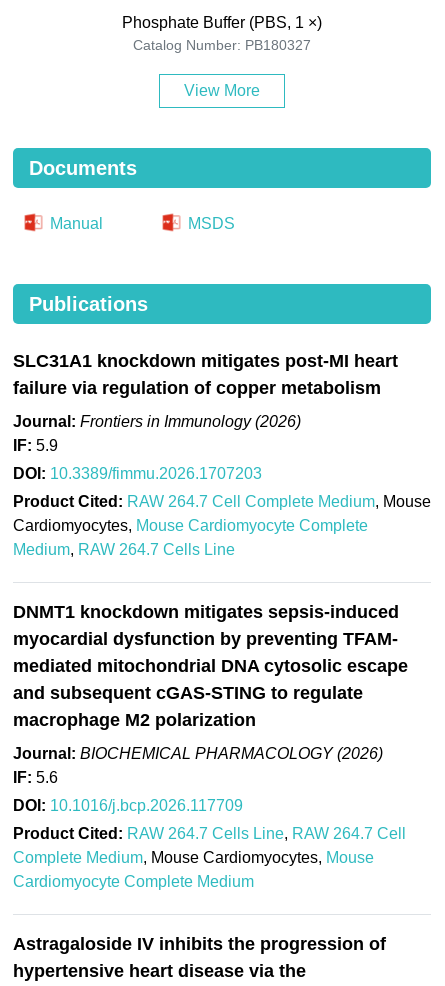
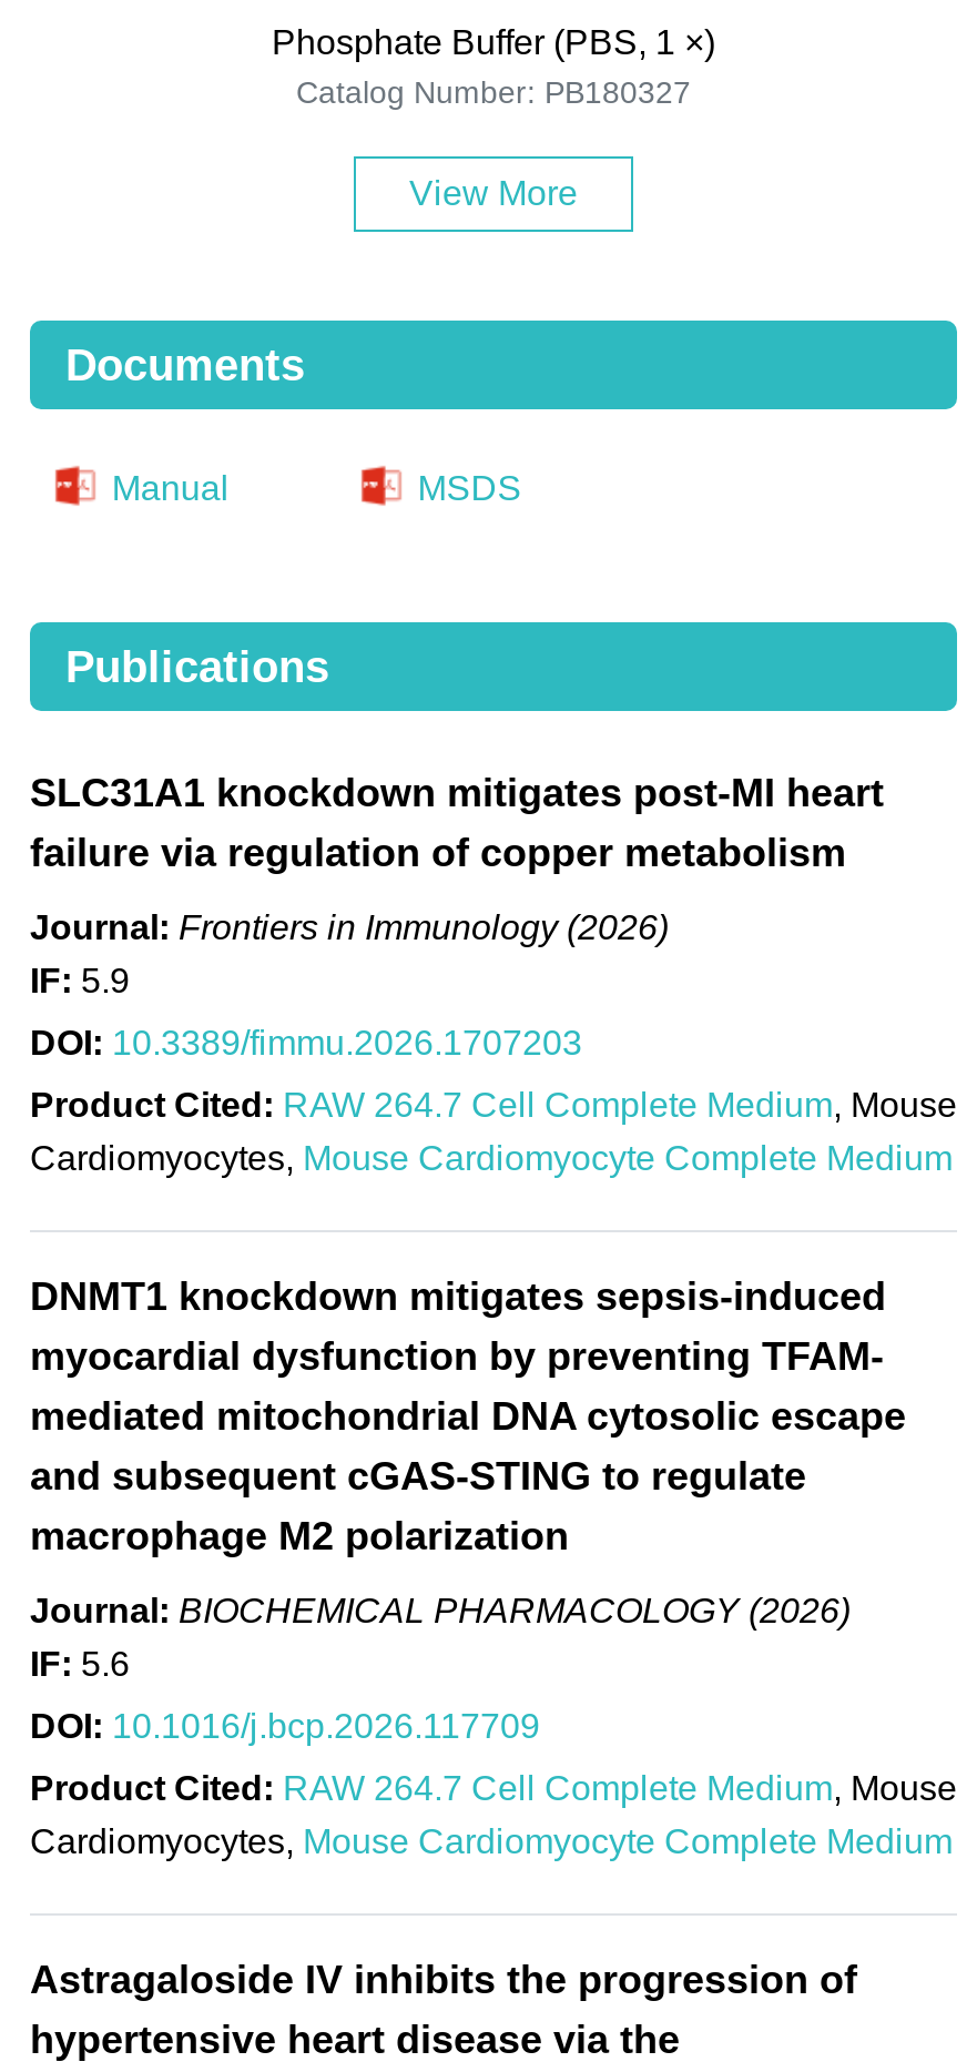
- Cardiomyocytes, Mouse Cardiomyocyte Complete
- Medium, RAW 264.7 Cells Line
+ Cardiomyocytes, Mouse Cardiomyocyte Complete Medium

- Product Cited: RAW 264.7 Cells Line, RAW 264.7 Cell
- Complete Medium, Mouse Cardiomyocytes, Mouse
- Cardiomyocyte Complete Medium
+ Product Cited: RAW 264.7 Cell Complete Medium, Mouse
+ Cardiomyocytes, Mouse Cardiomyocyte Complete Medium
